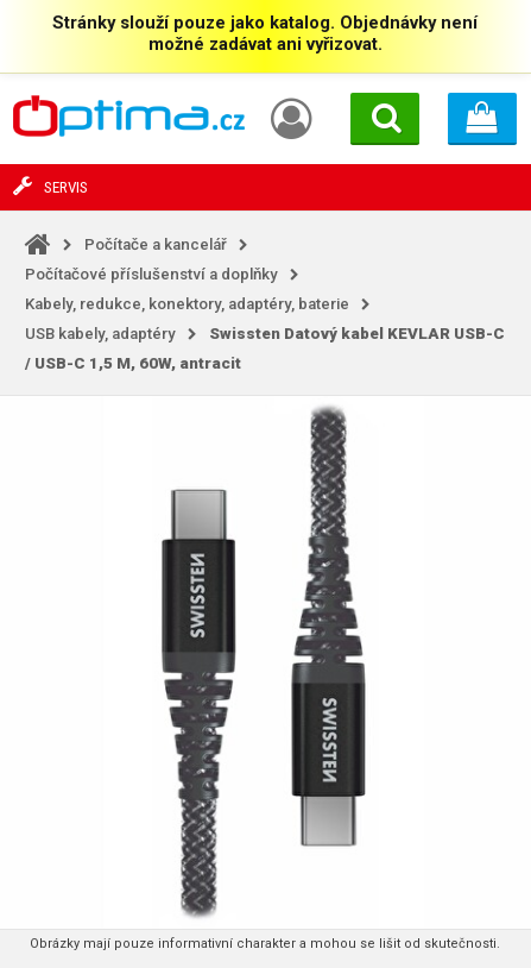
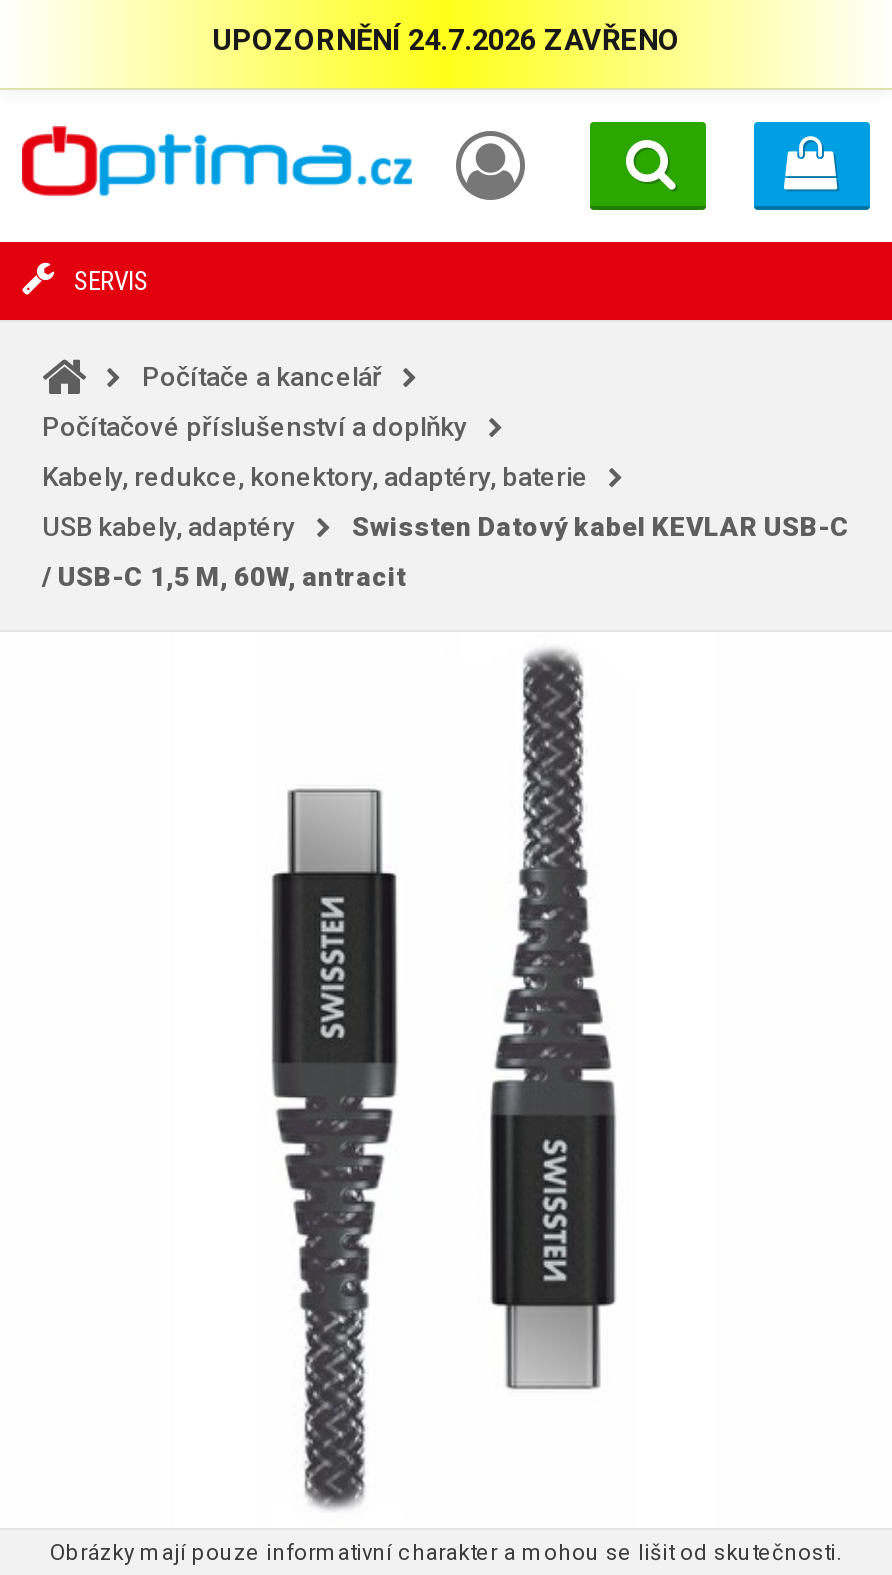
- Stránky slouží pouze jako katalog. Objednávky není
- možné zadávat ani vyřizovat.
+ UPOZORNĚNÍ 24.7.2026 ZAVŘENO
